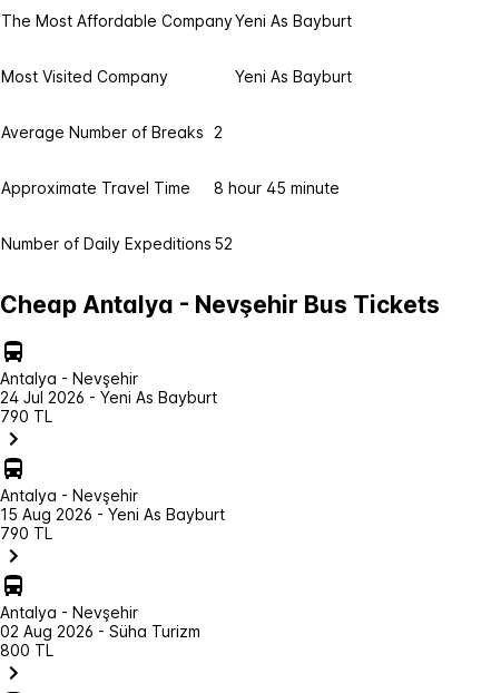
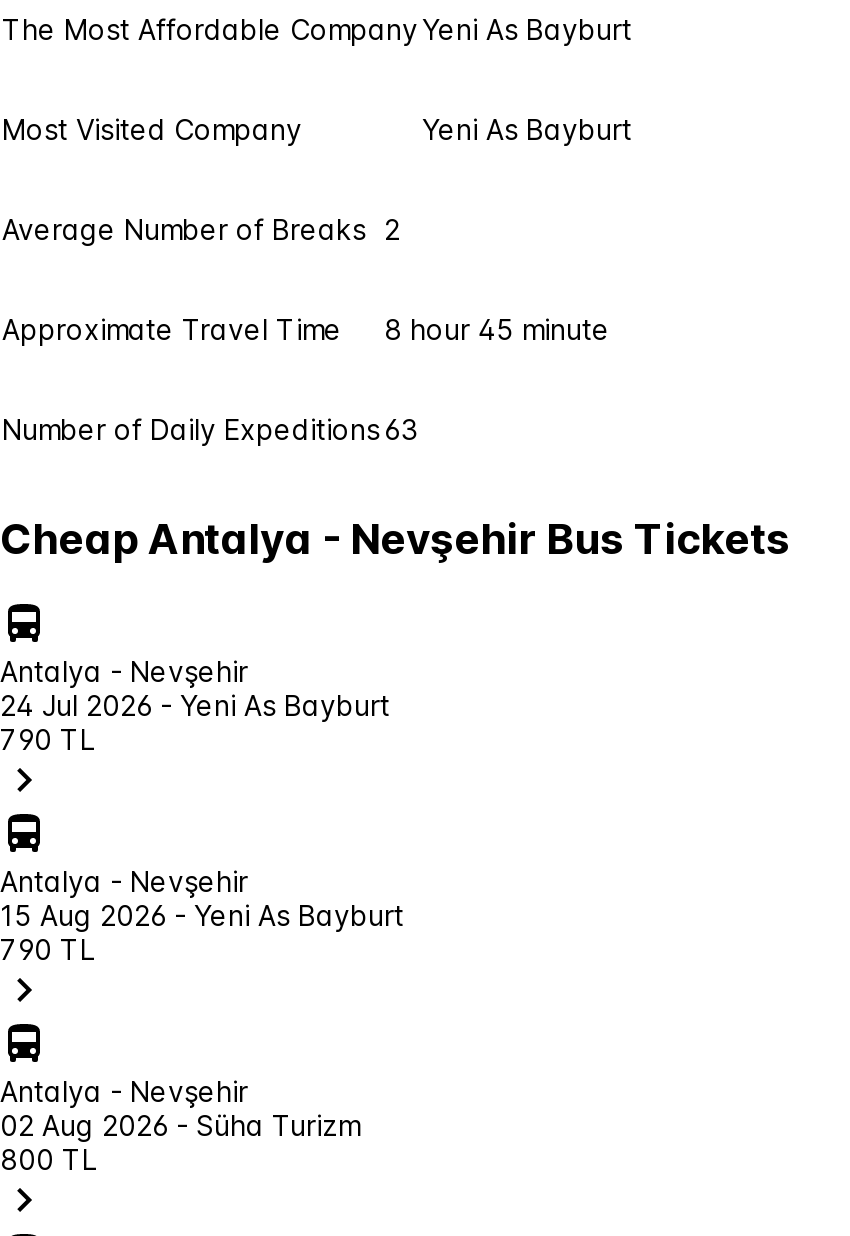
- Number of Daily Expeditions 52
+ Number of Daily Expeditions 63
